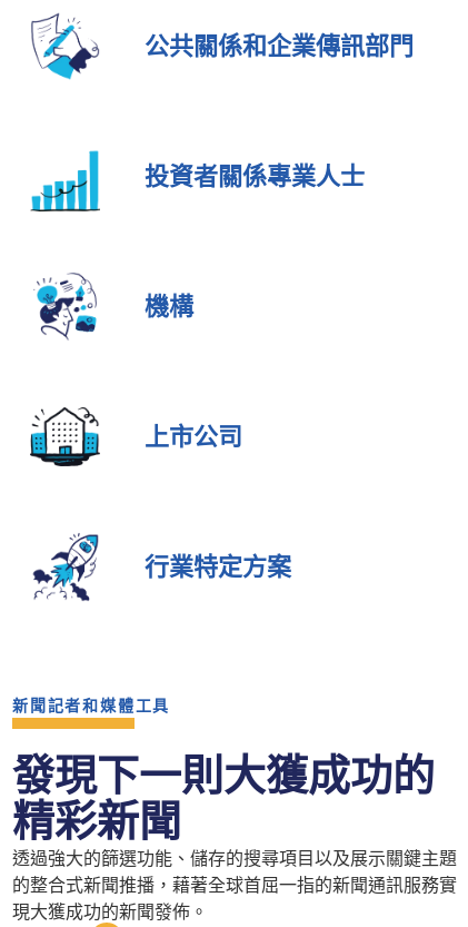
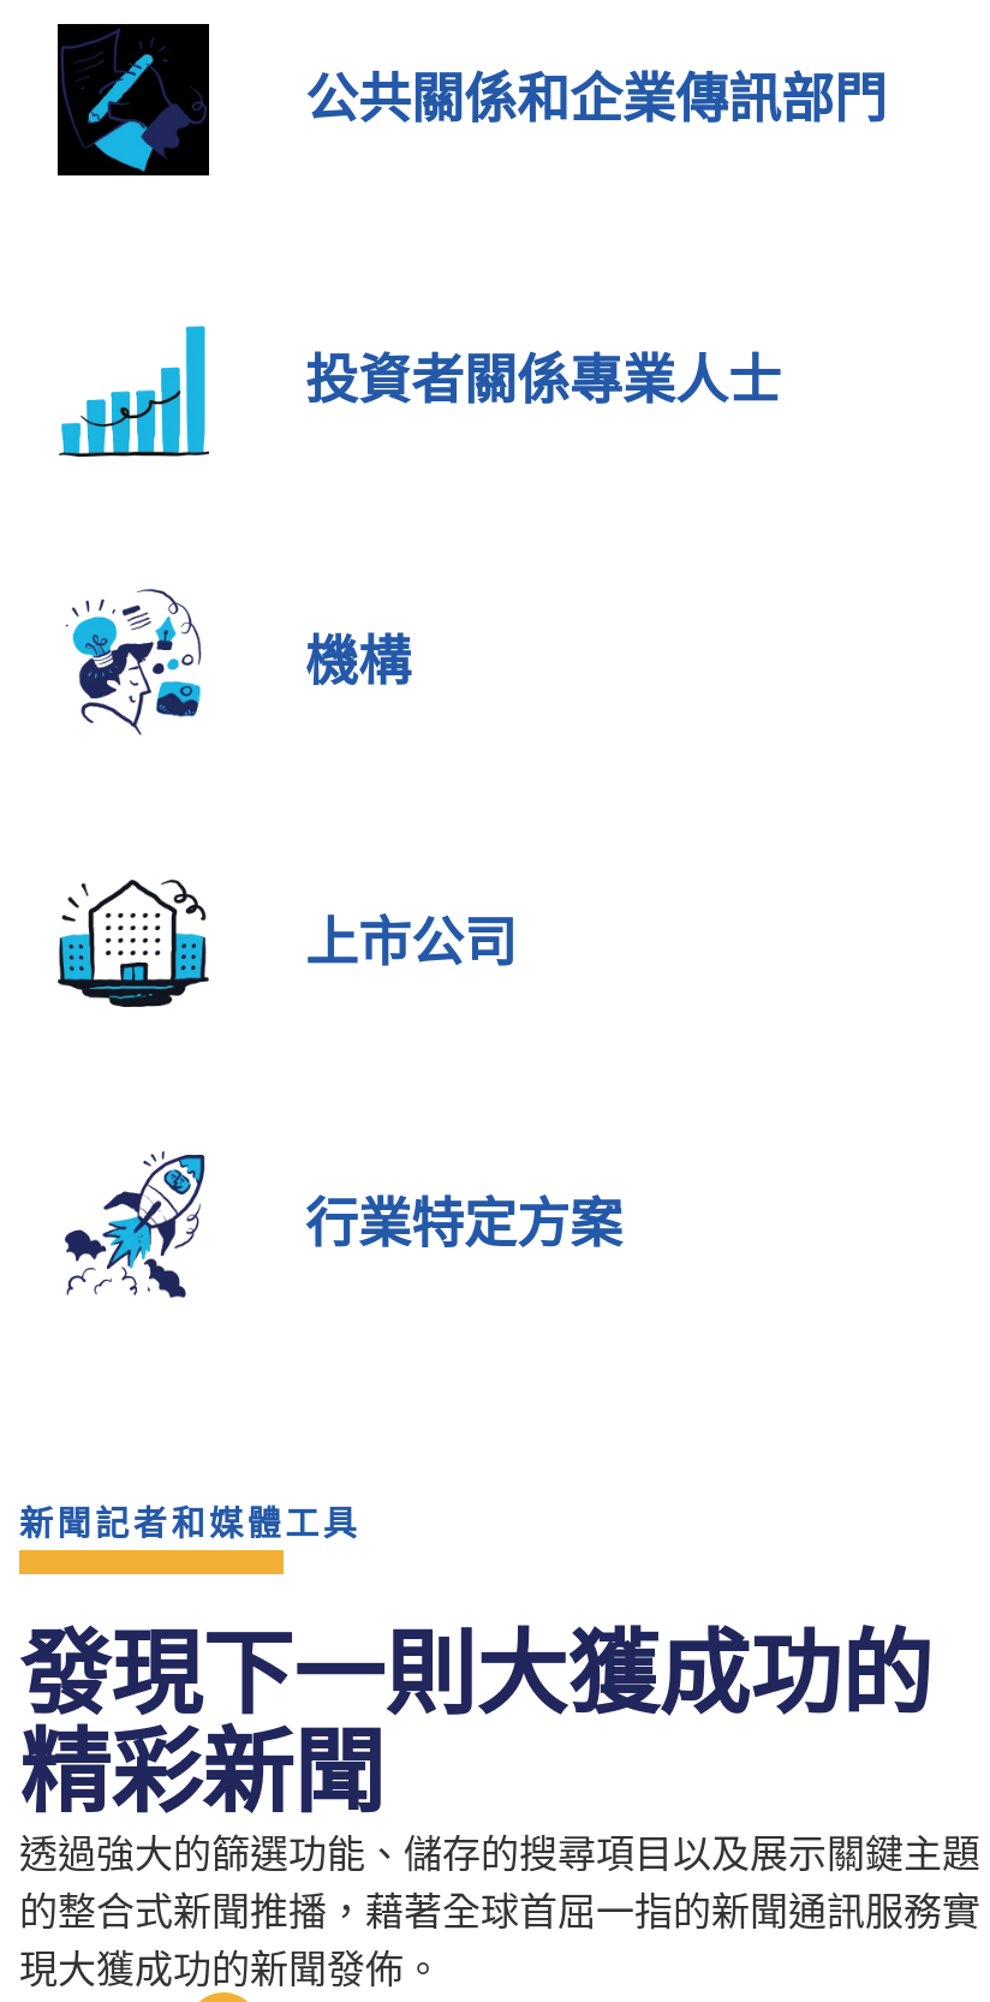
- [image]
+ [image]
